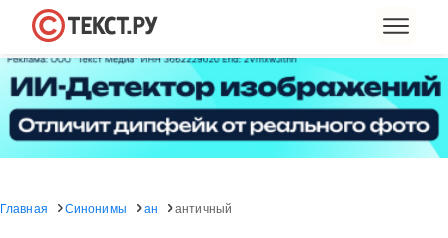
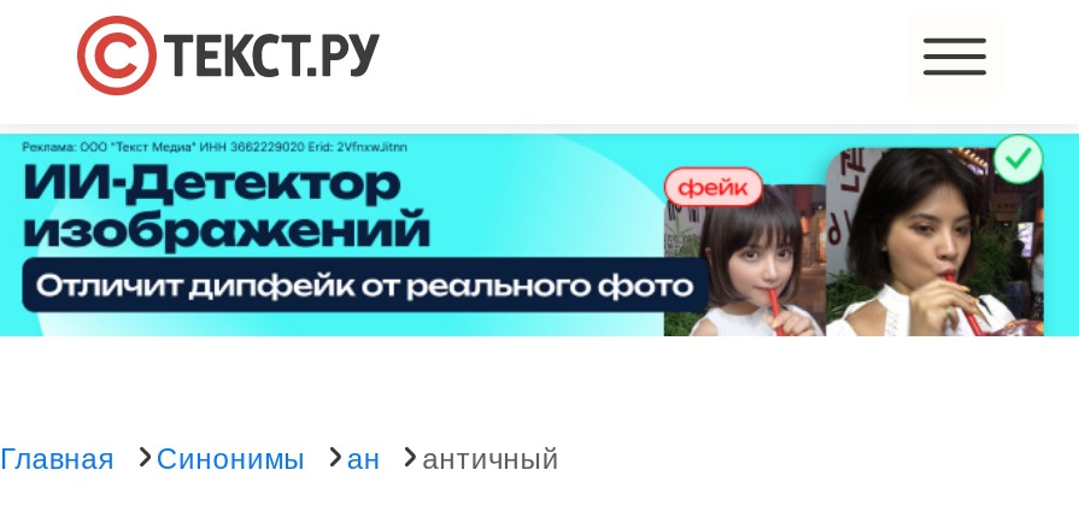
- [image]
+ [image]
